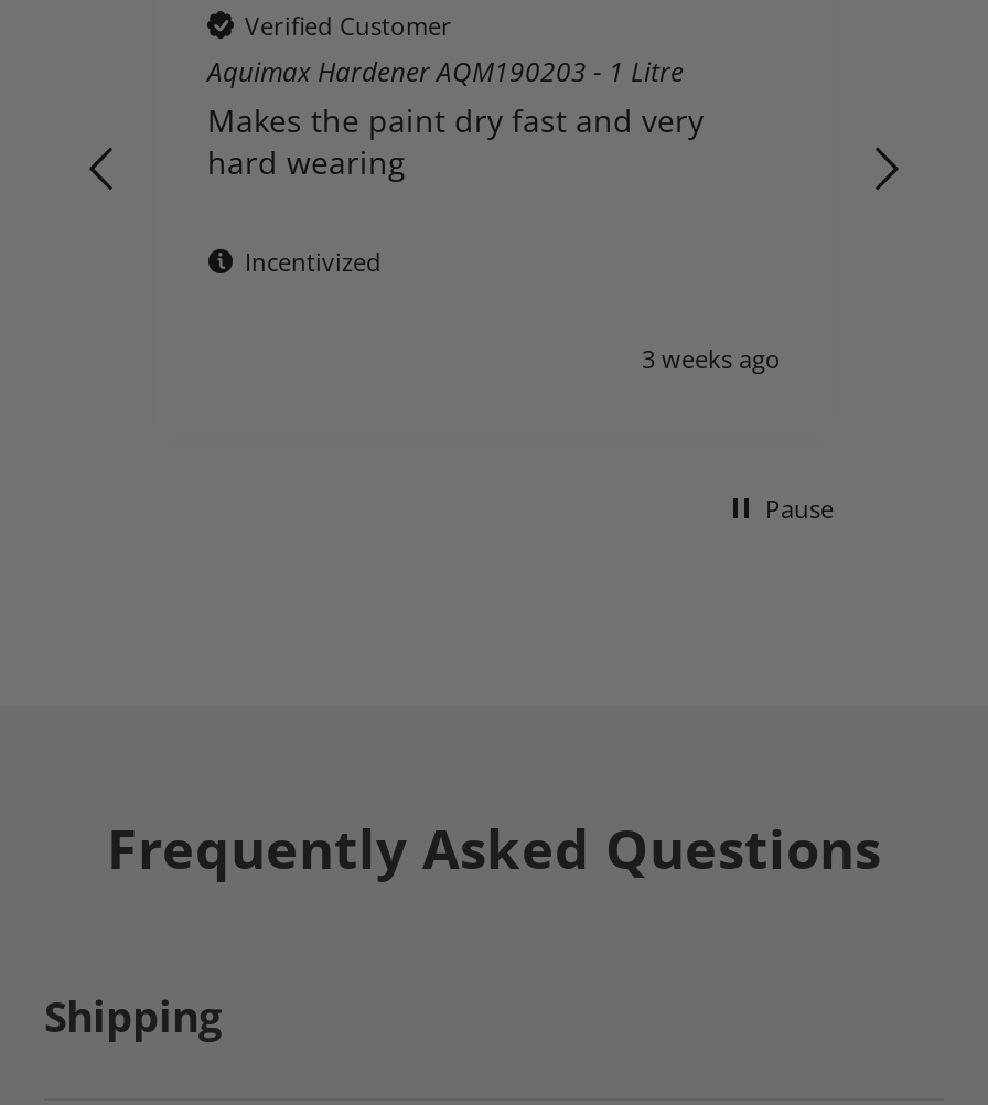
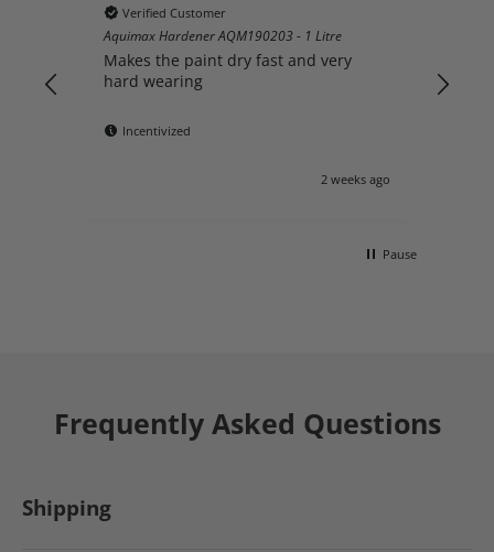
- 3 weeks ago
+ 2 weeks ago
